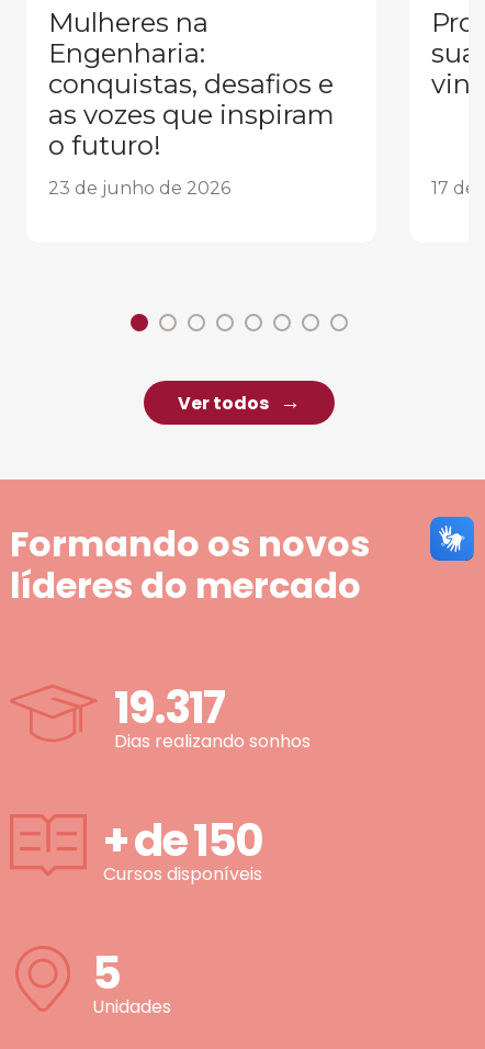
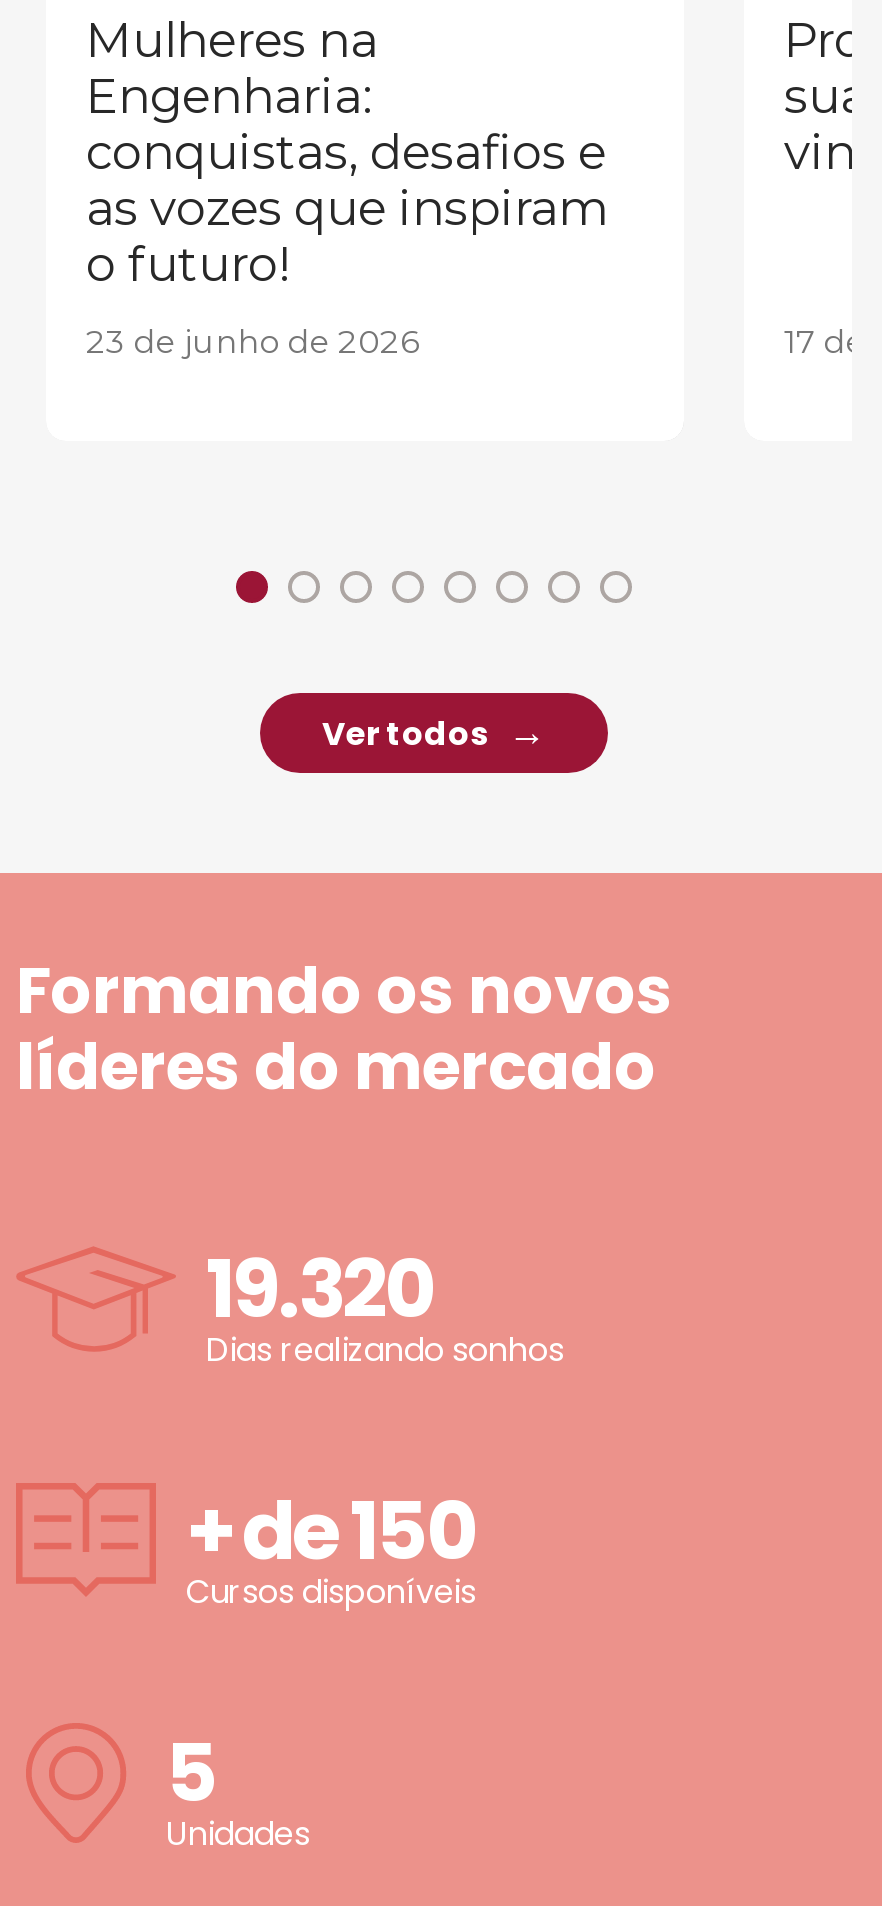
- [image]

- 19.317
+ 19.320
